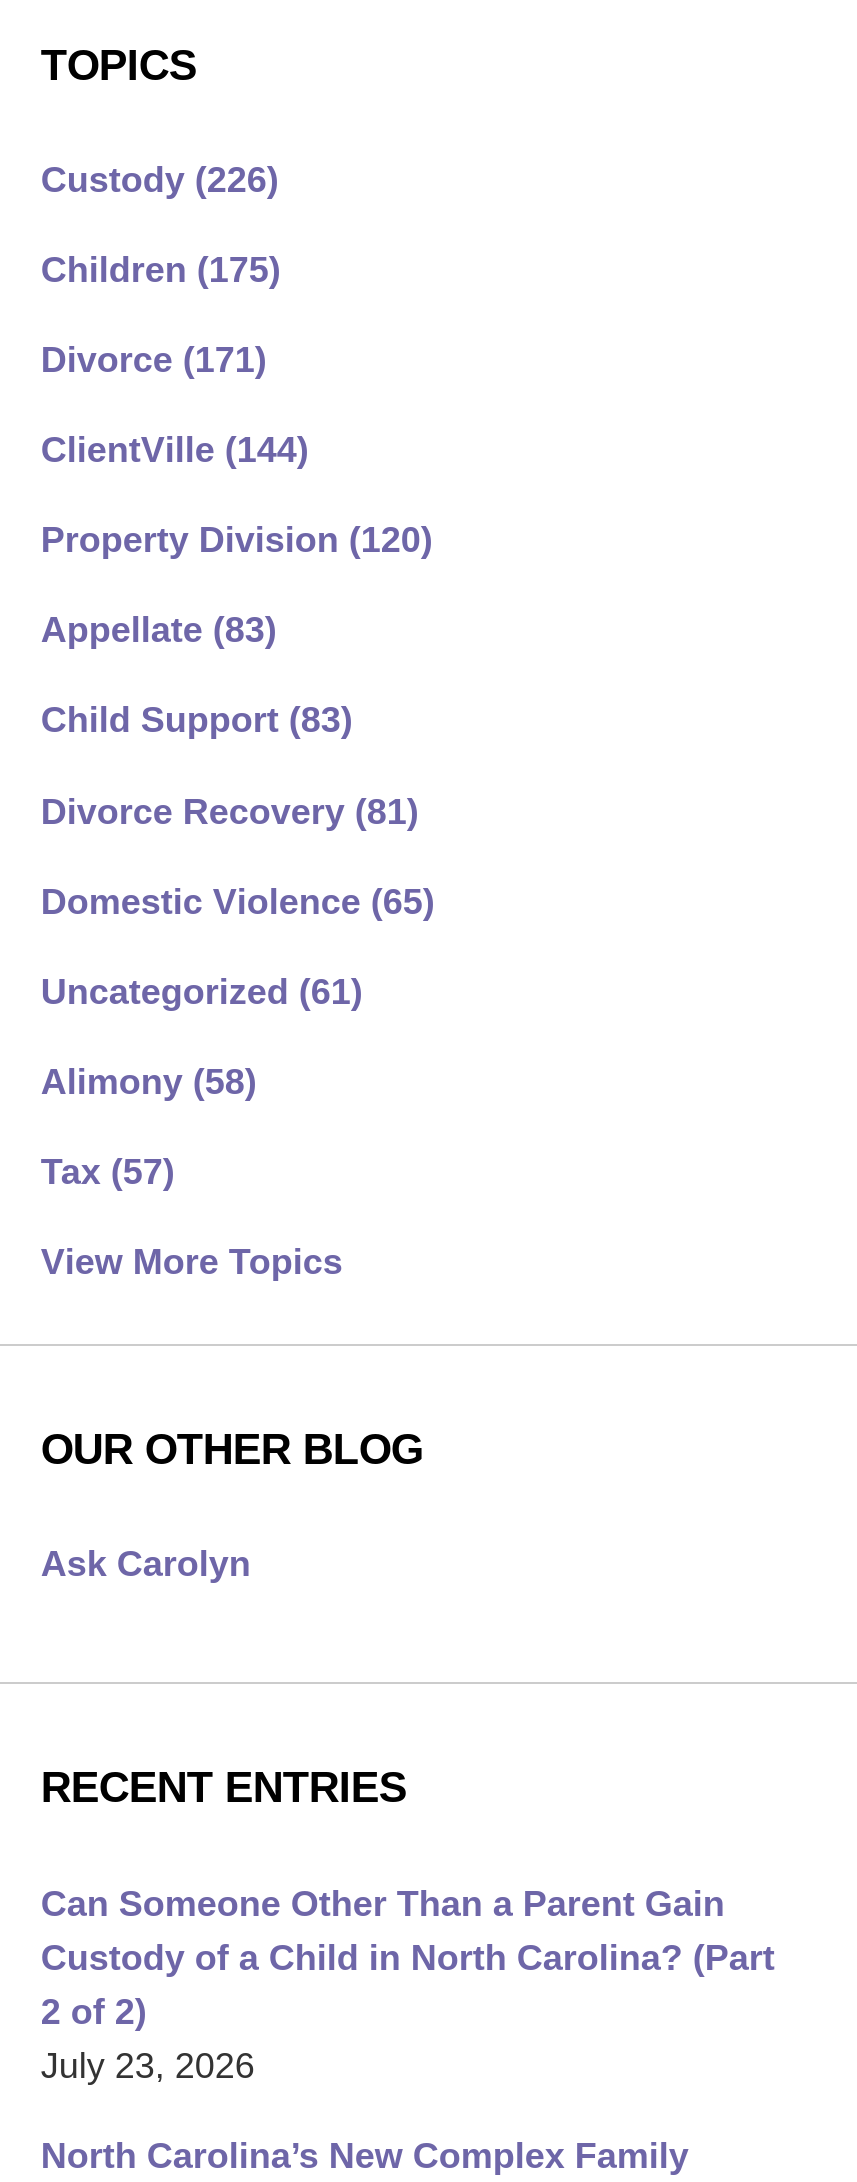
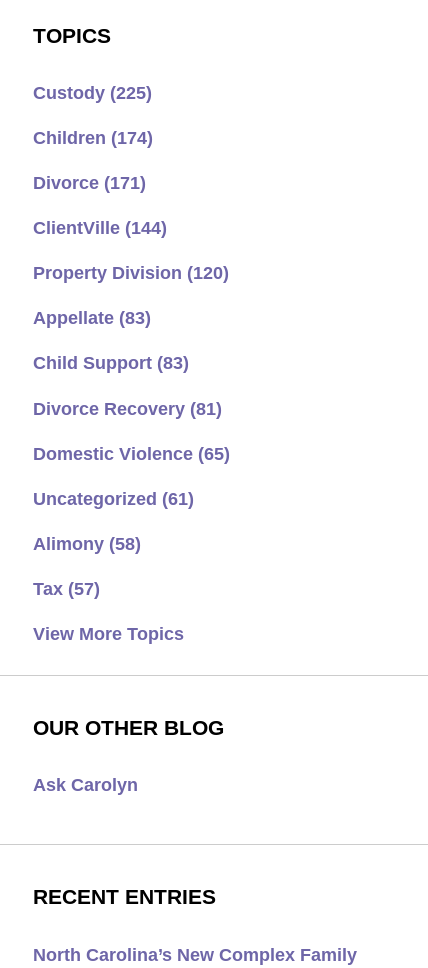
- Custody (226)
+ Custody (225)

- Children (175)
+ Children (174)

- Can Someone Other Than a Parent Gain
- Custody of a Child in North Carolina? (Part
- 2 of 2)
- July 23, 2026
